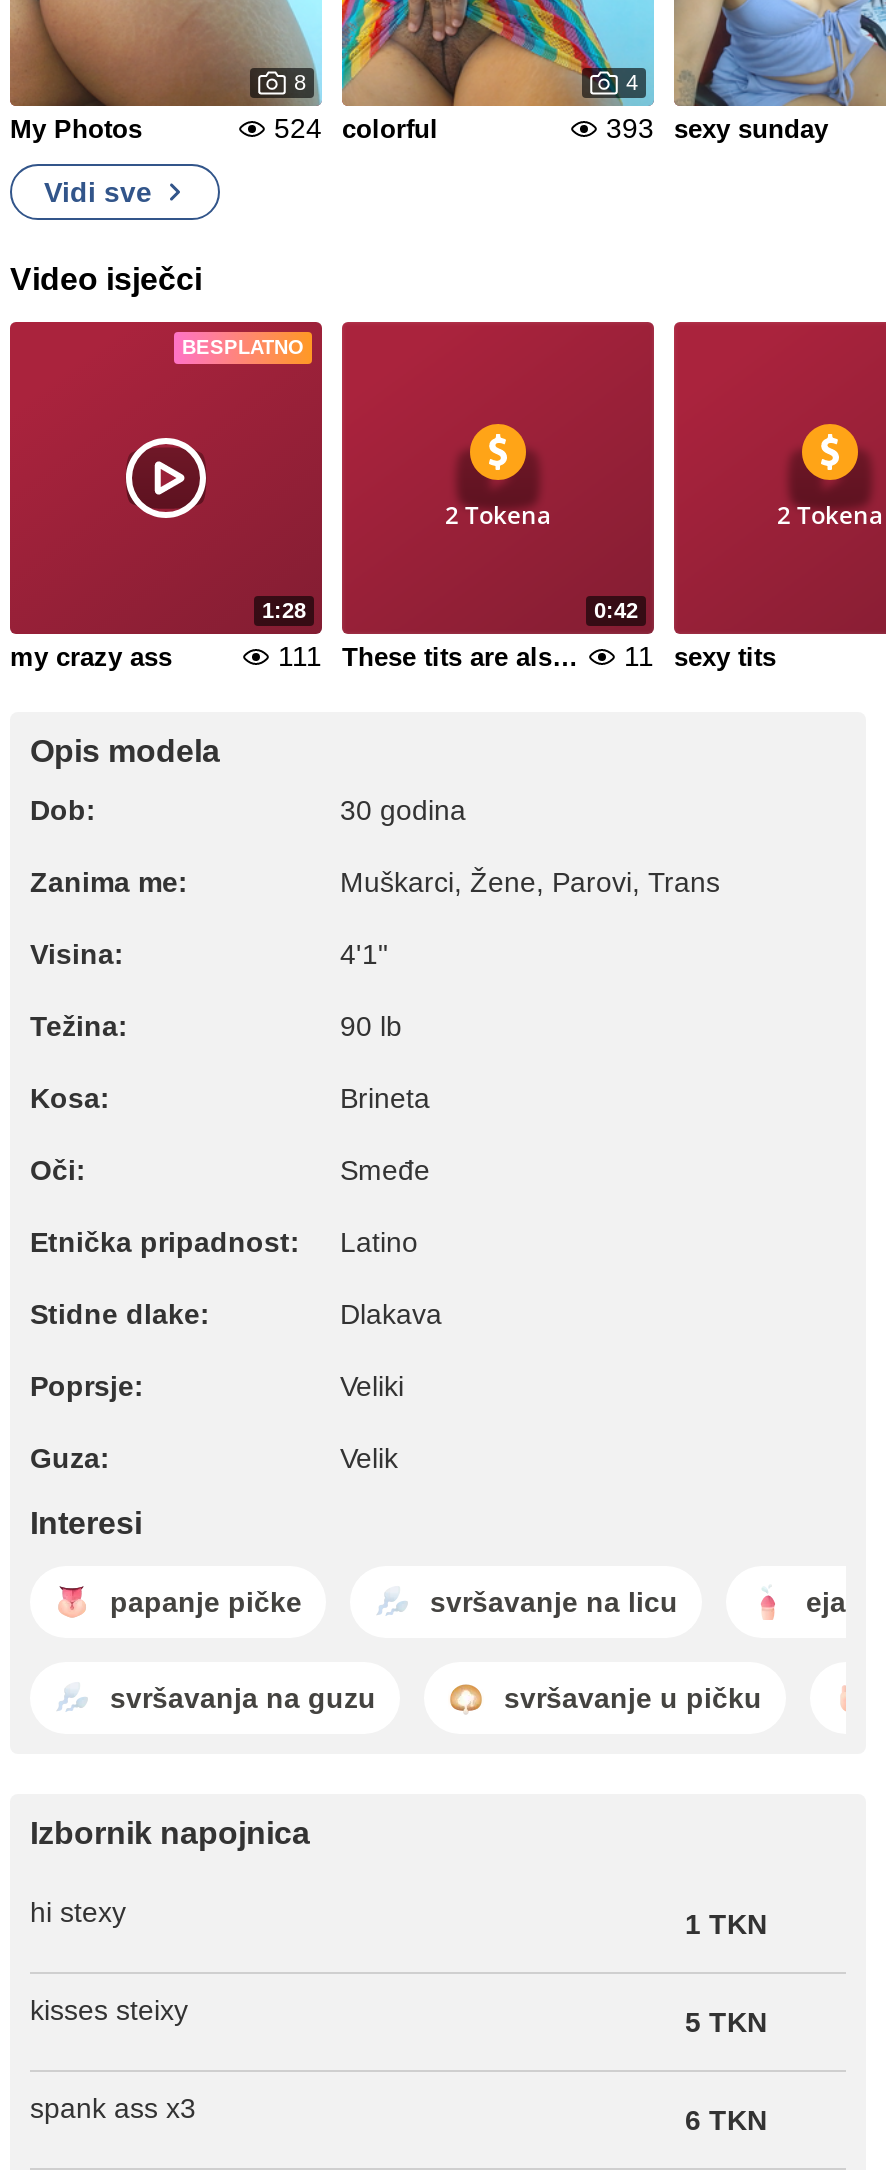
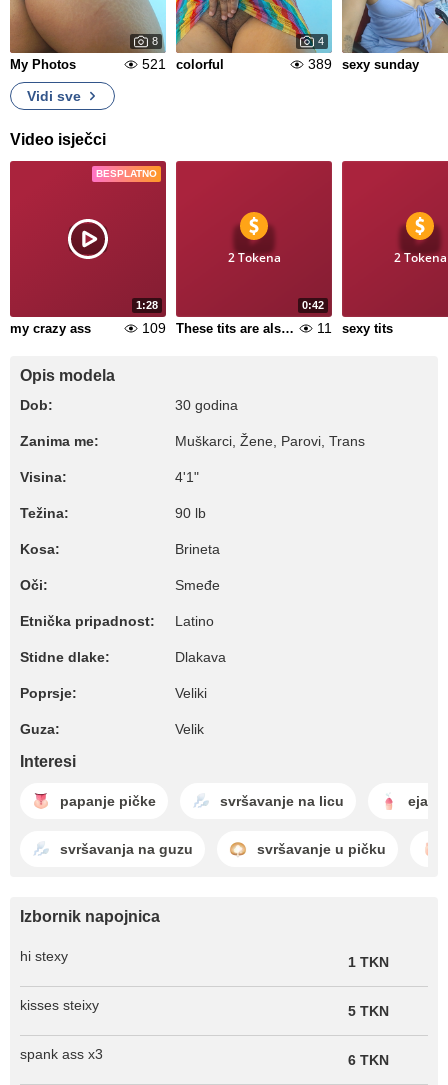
- 524 colorful
+ 521 colorful

- 393 sexy sunday
+ 389 sexy sunday

- 111
+ 109
